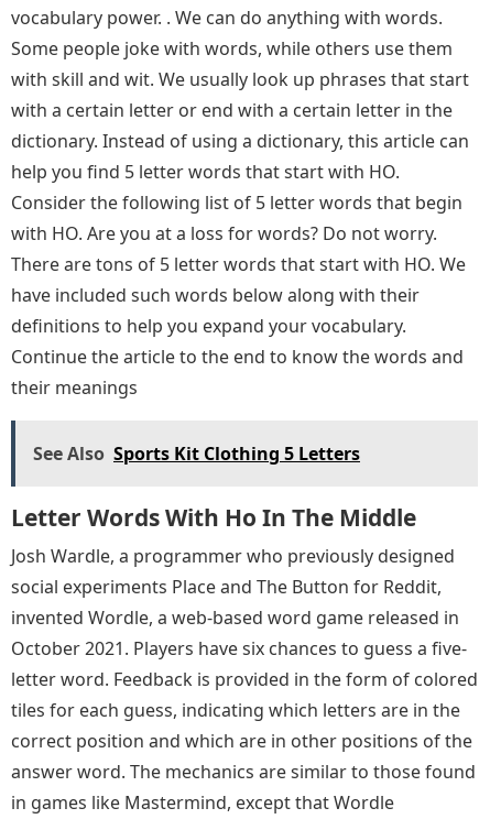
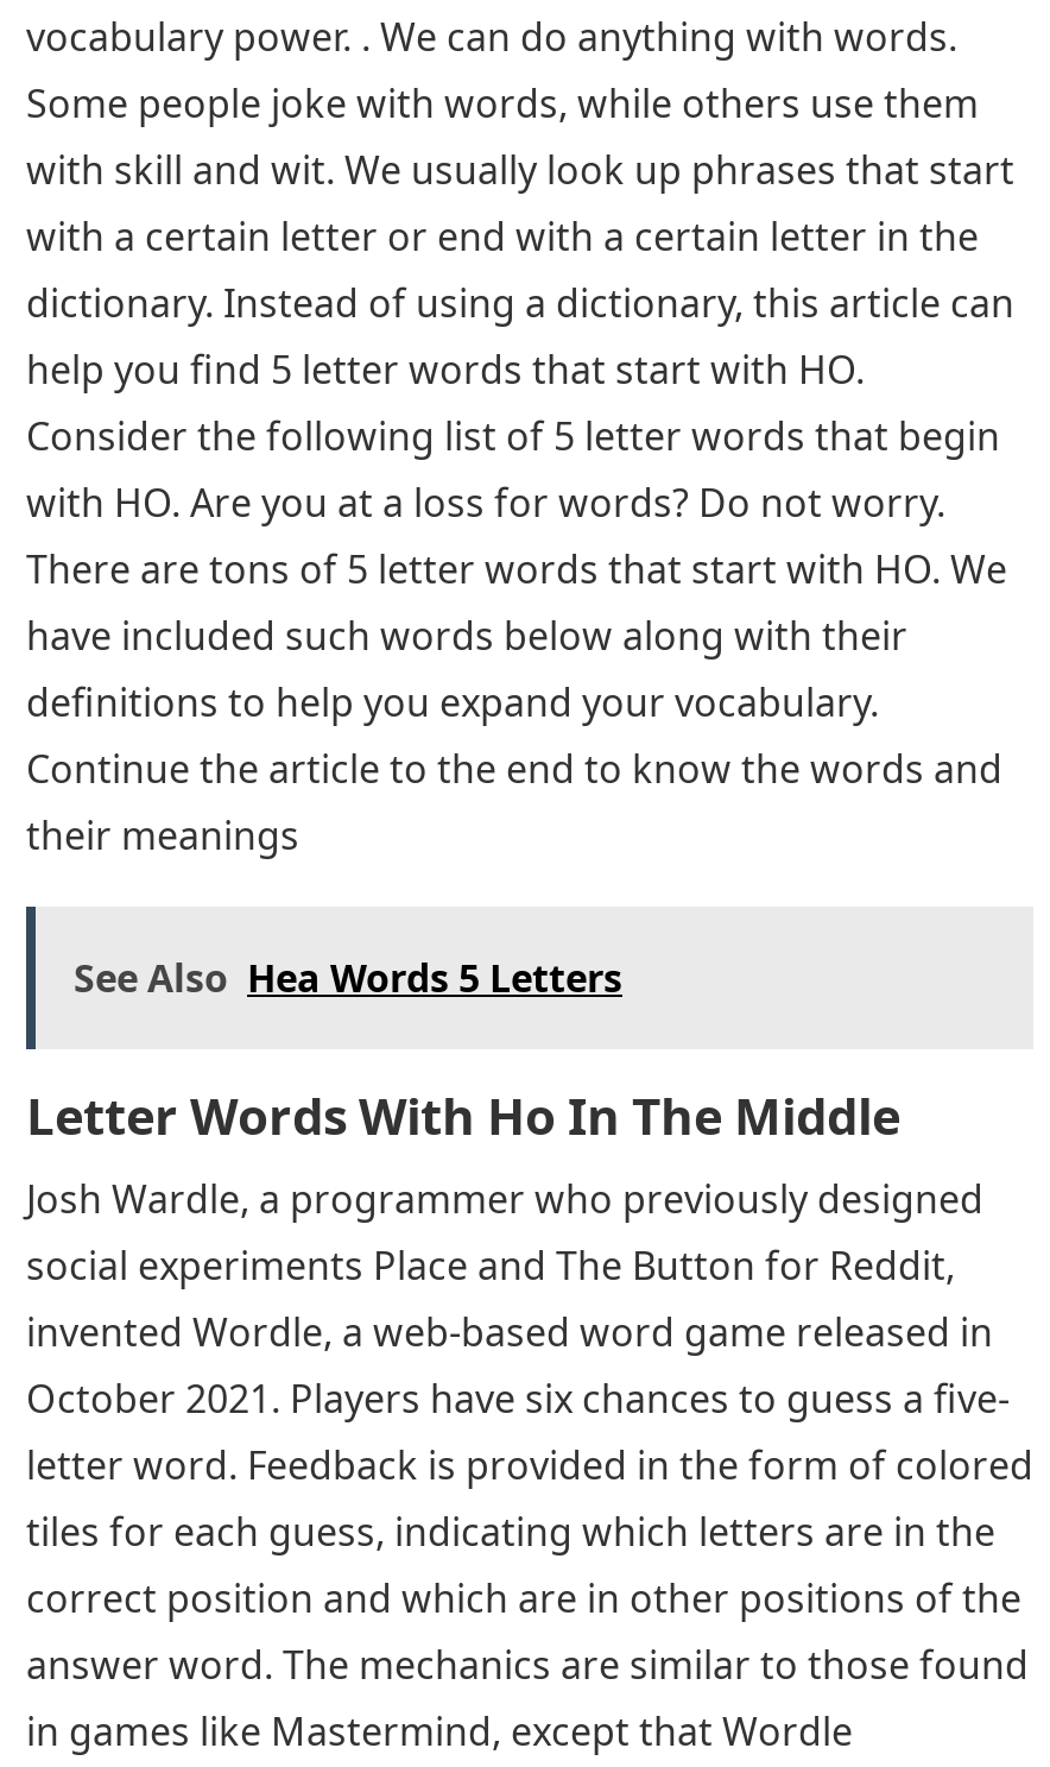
- See Also Sports Kit Clothing 5 Letters
+ See Also Hea Words 5 Letters
